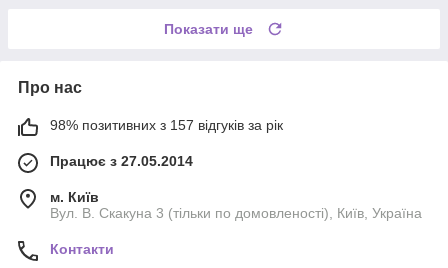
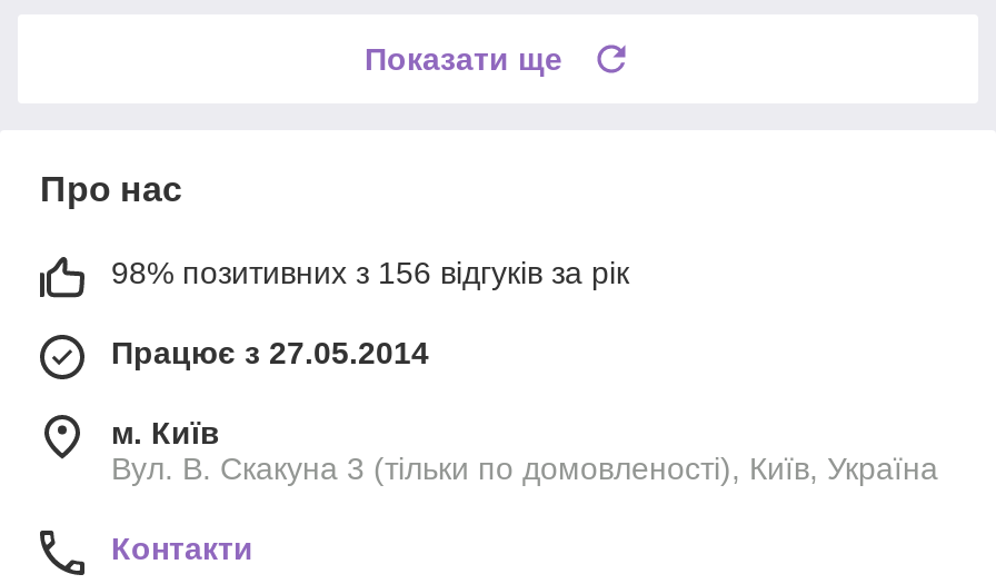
- 98% позитивних з 157 відгуків за рік
+ 98% позитивних з 156 відгуків за рік
